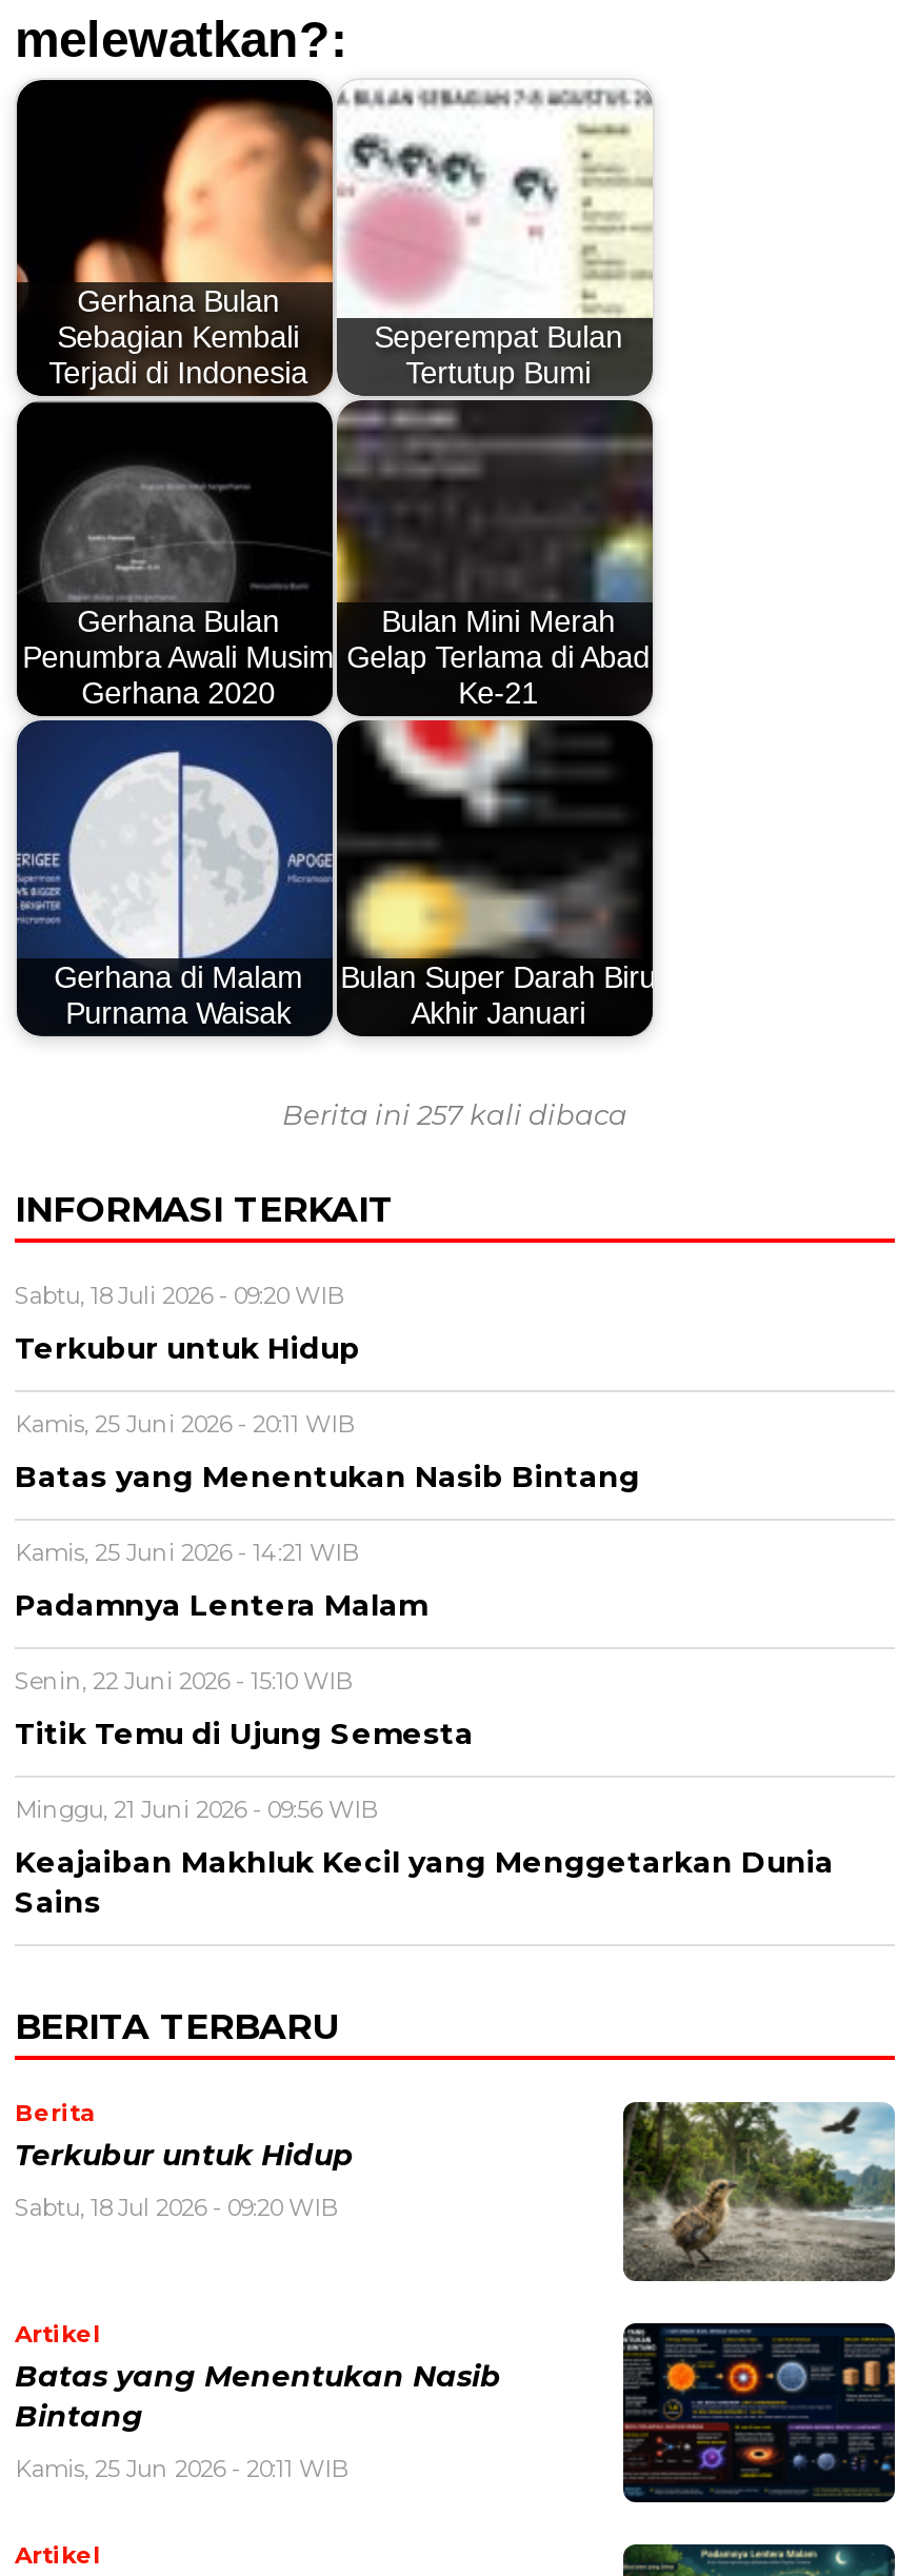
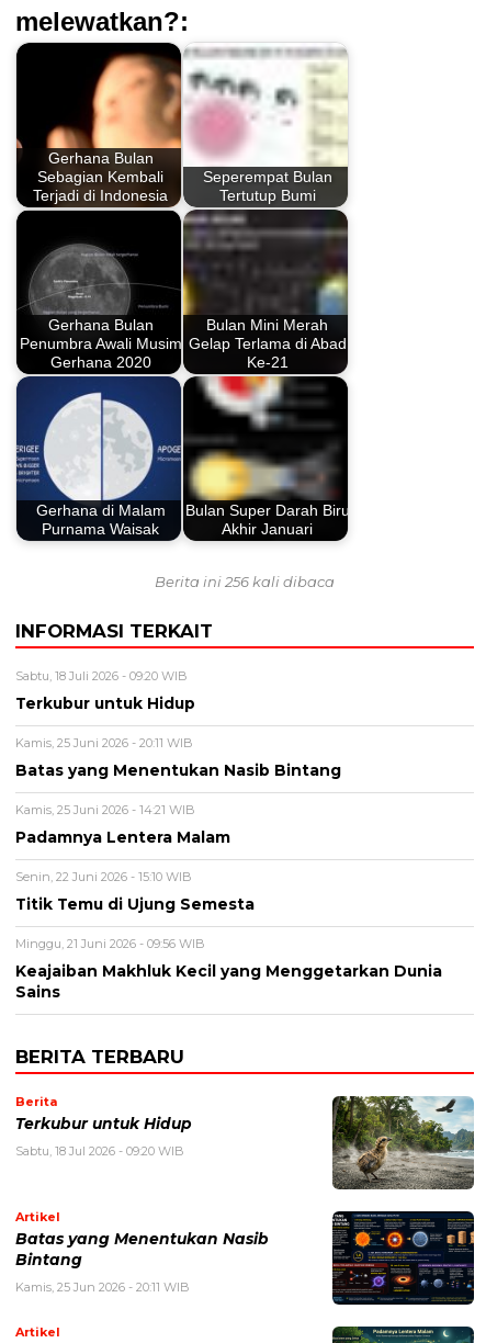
- Berita ini 257 kali dibaca
+ Berita ini 256 kali dibaca
